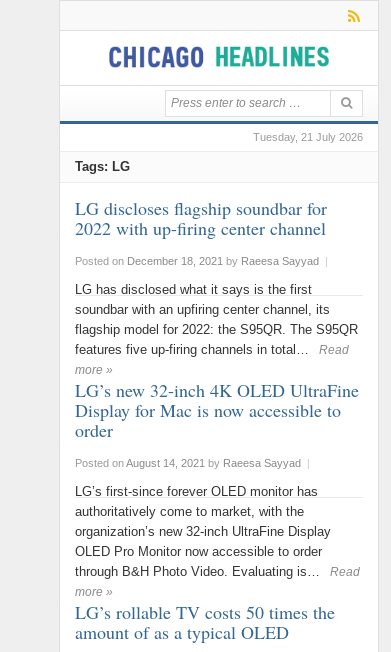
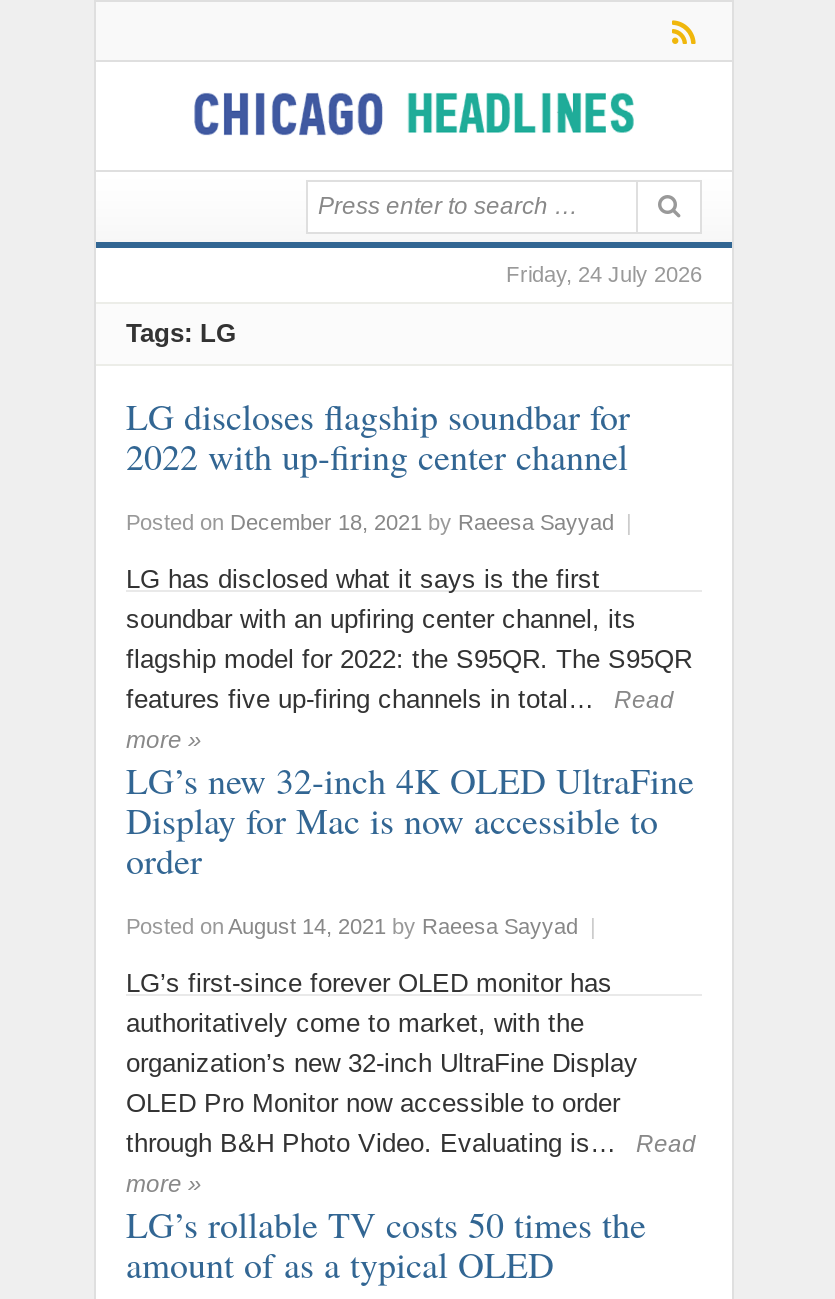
- Tuesday, 21 July 2026
+ Friday, 24 July 2026
